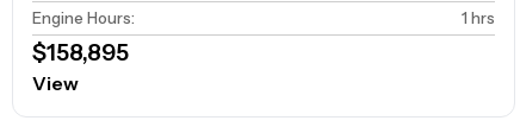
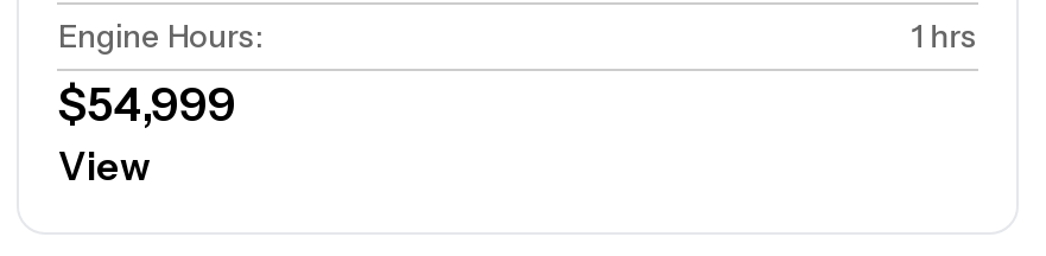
- $158,895
+ $54,999
